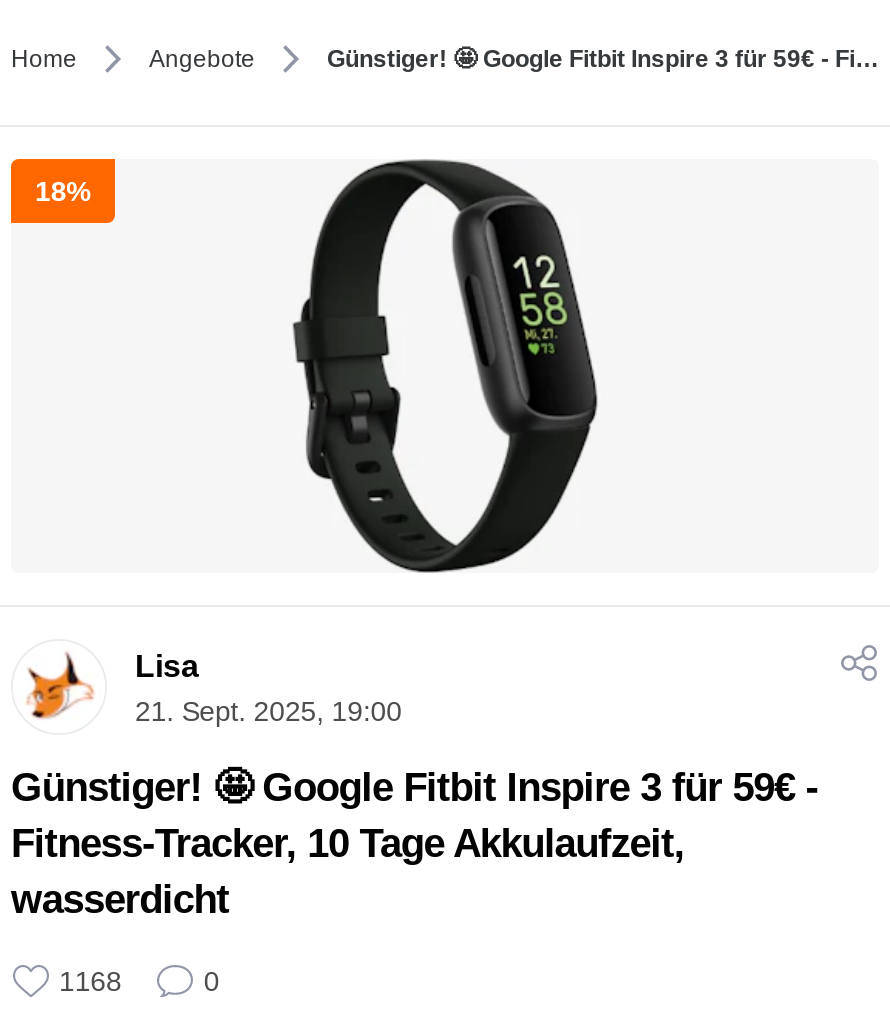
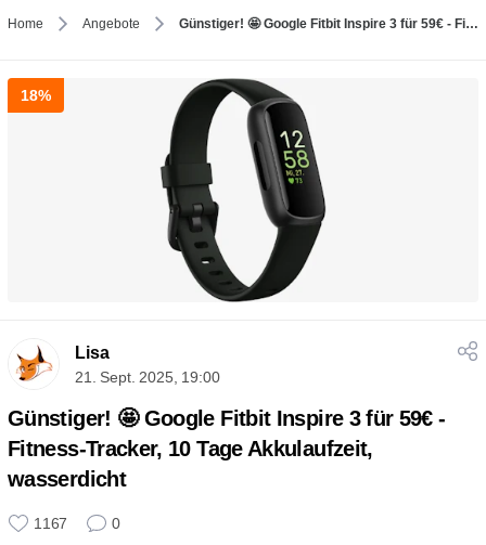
- 1168
+ 1167
